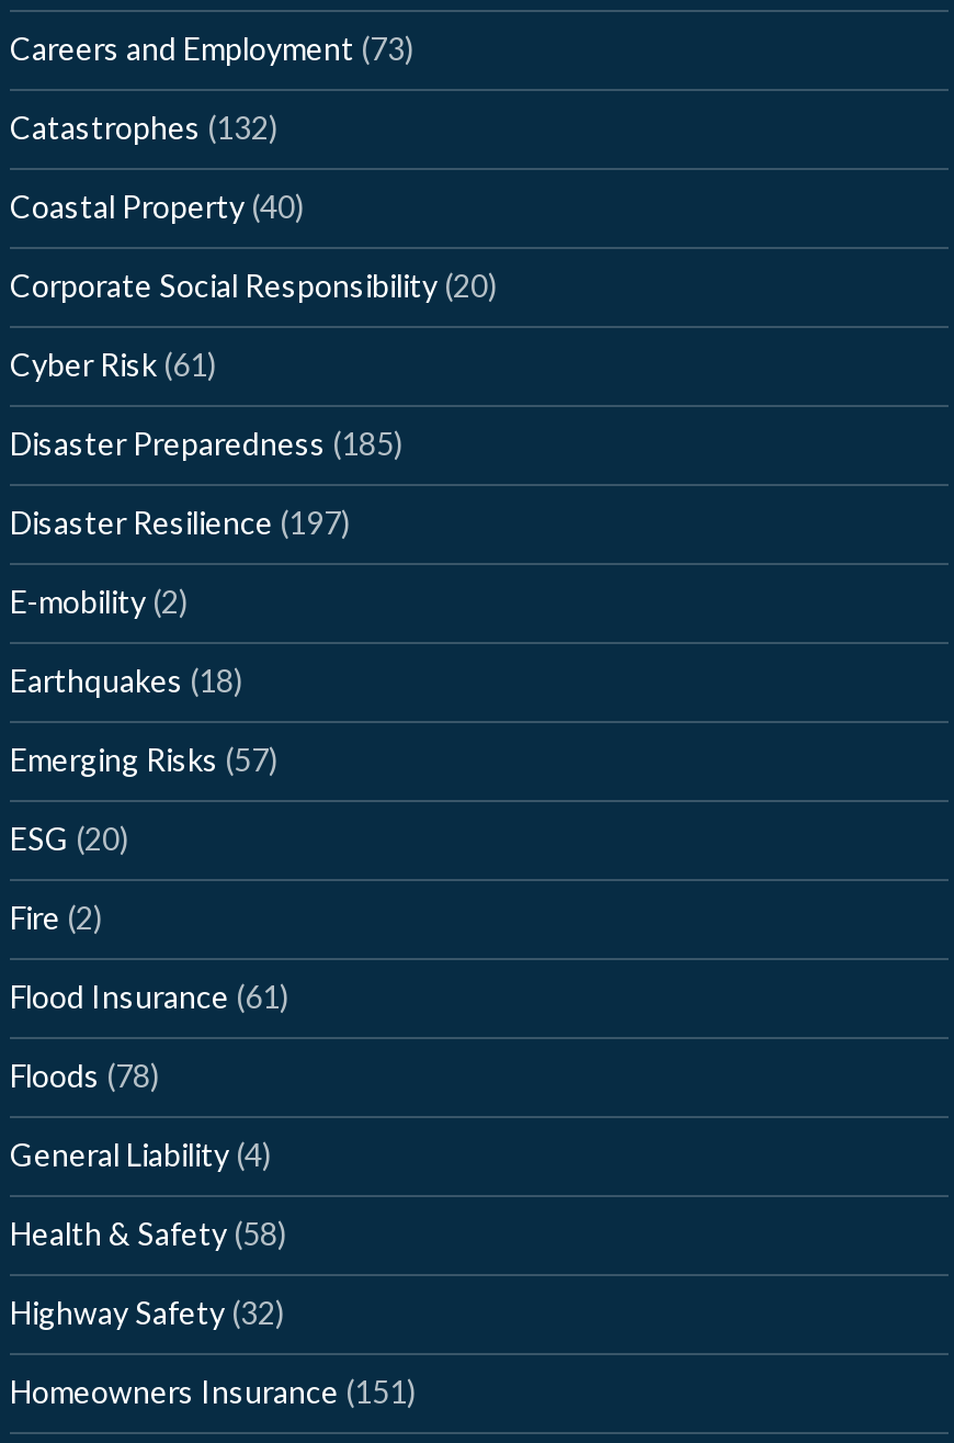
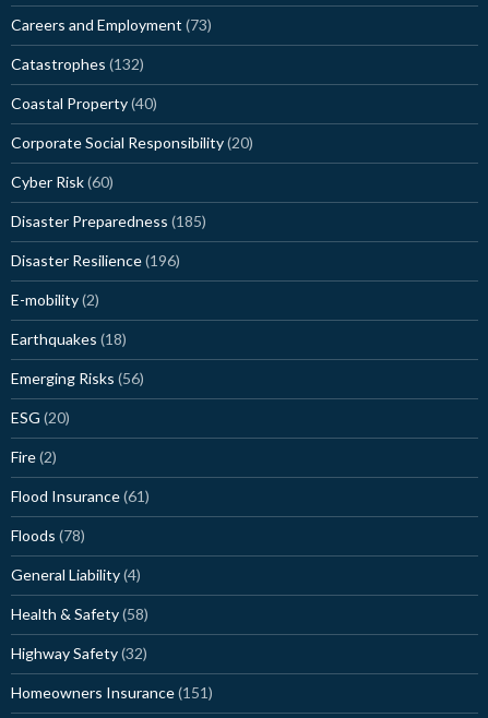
- Cyber Risk (61)
+ Cyber Risk (60)

- Disaster Resilience (197)
+ Disaster Resilience (196)

- Emerging Risks (57)
+ Emerging Risks (56)
